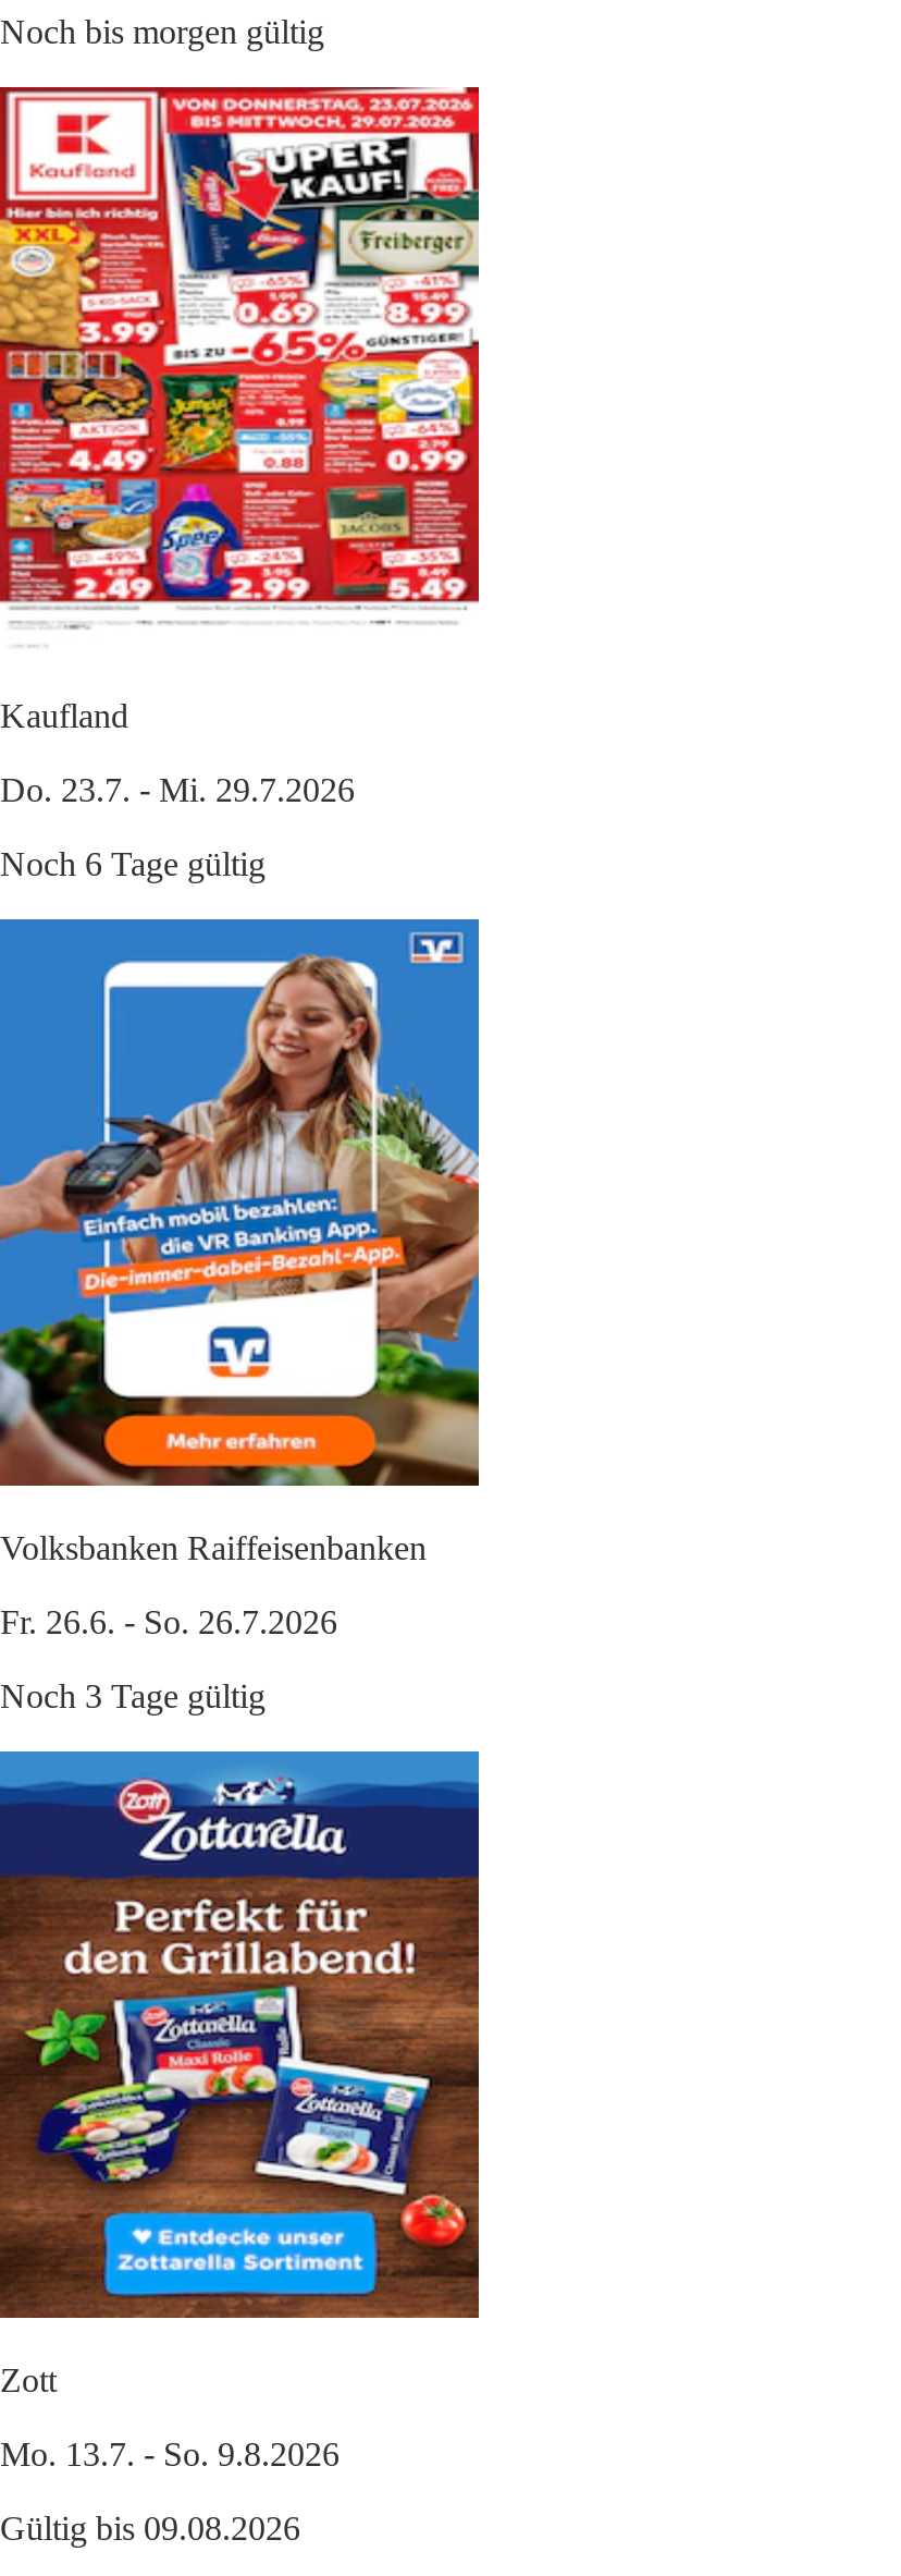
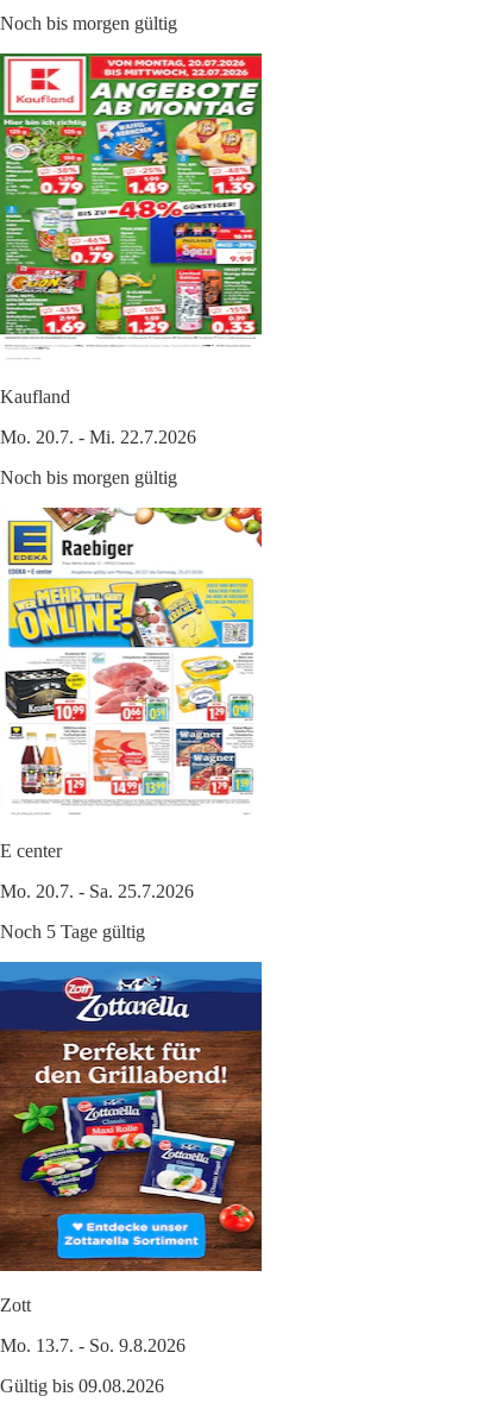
- [image]
+ [image]

- Do. 23.7. - Mi. 29.7.2026
+ Mo. 20.7. - Mi. 22.7.2026

- Noch 6 Tage gültig
+ Noch bis morgen gültig

- [image]
- Volksbanken Raiffeisenbanken
+ [image]
+ E center

- Fr. 26.6. - So. 26.7.2026
+ Mo. 20.7. - Sa. 25.7.2026

- Noch 3 Tage gültig
+ Noch 5 Tage gültig
